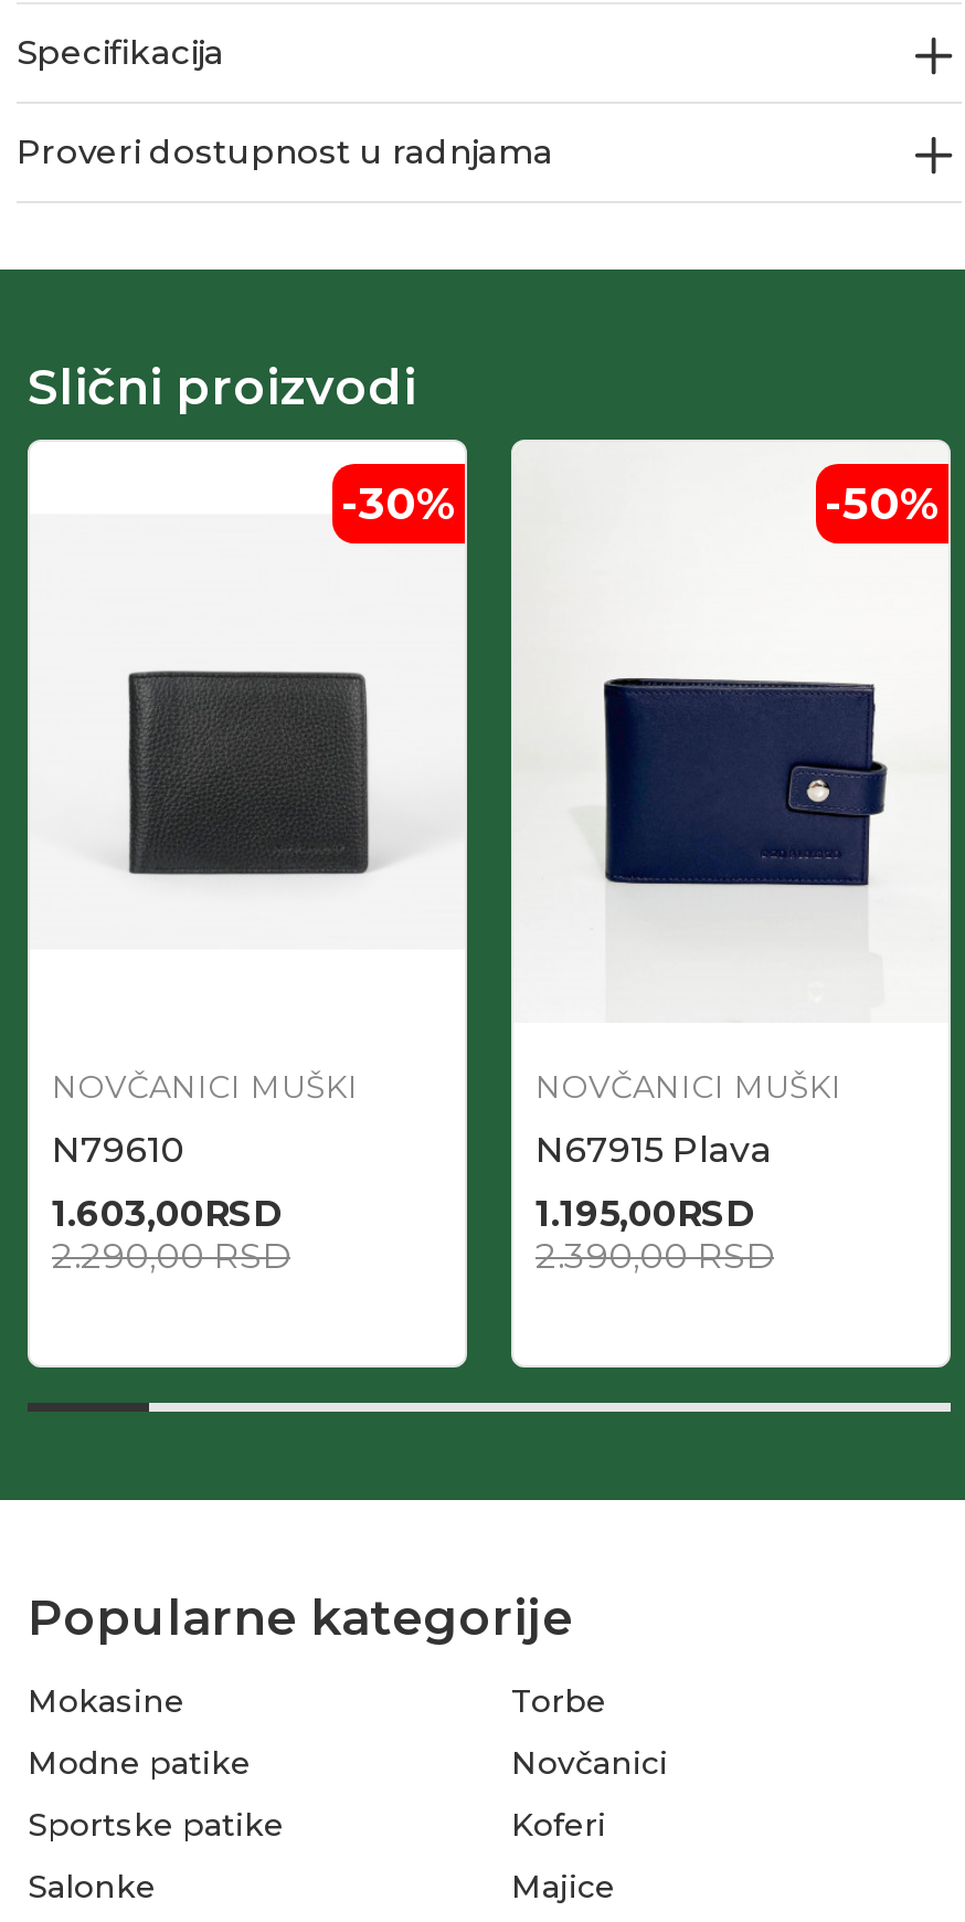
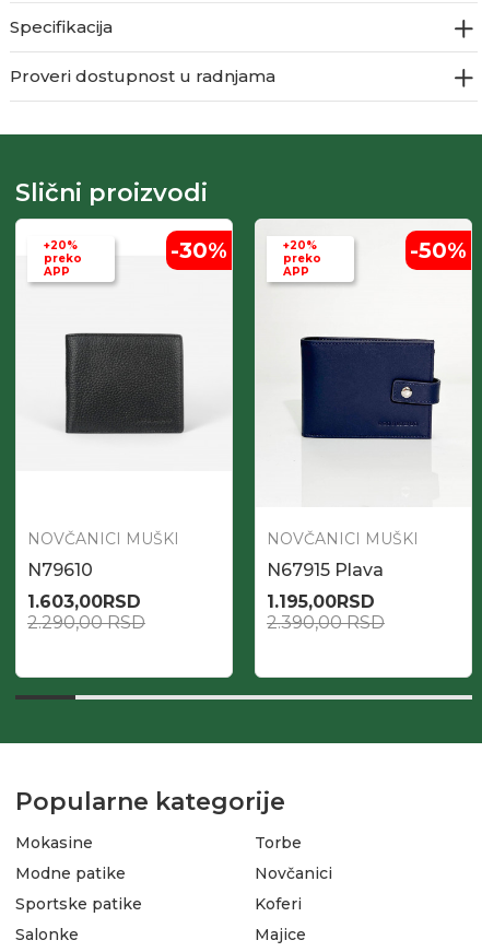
+ +20%
+ preko
+ APP

+ +20%
+ preko
+ APP
